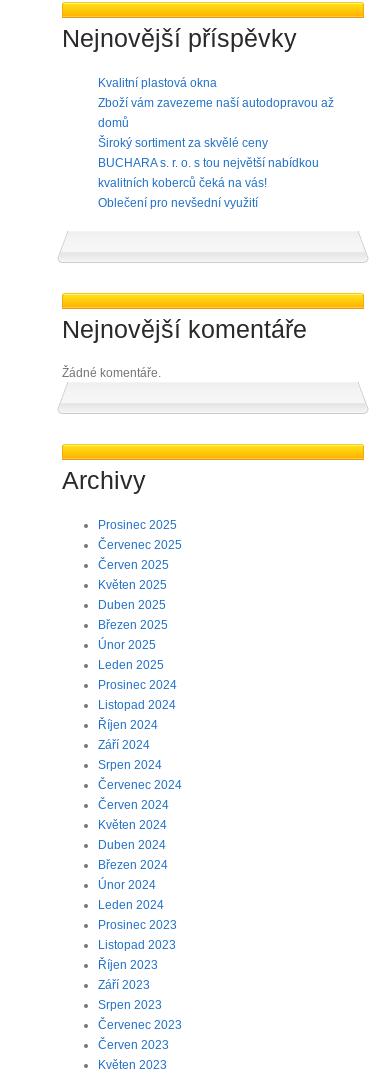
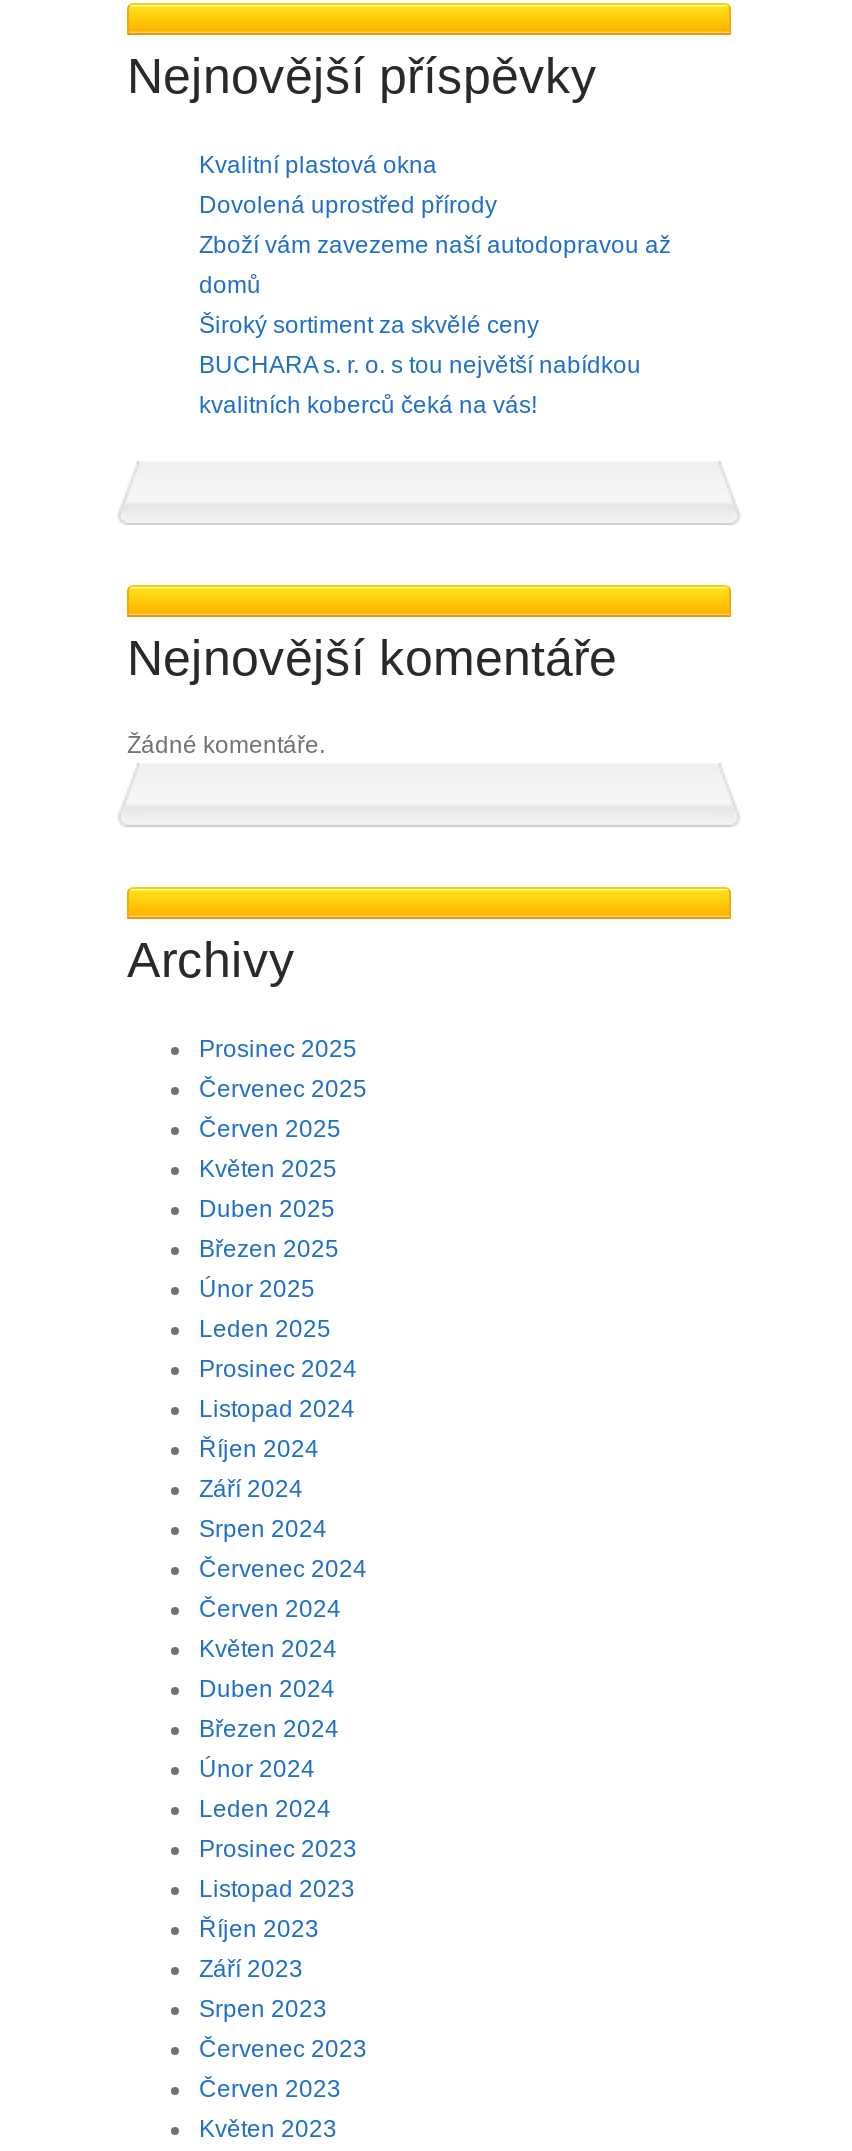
+ Dovolená uprostřed přírody

moved down: Zboží vám zavezeme naší autodopravou až | domů | Široký sortiment za skvělé ceny | BUCHARA s. r. o. s tou největší nabídkou | kvalitních koberců čeká na vás!

- Oblečení pro nevšední využití
